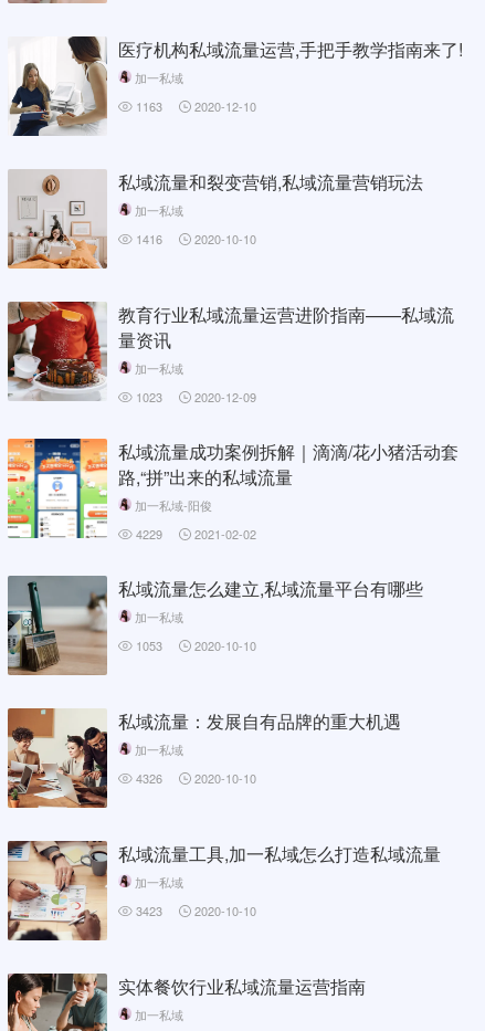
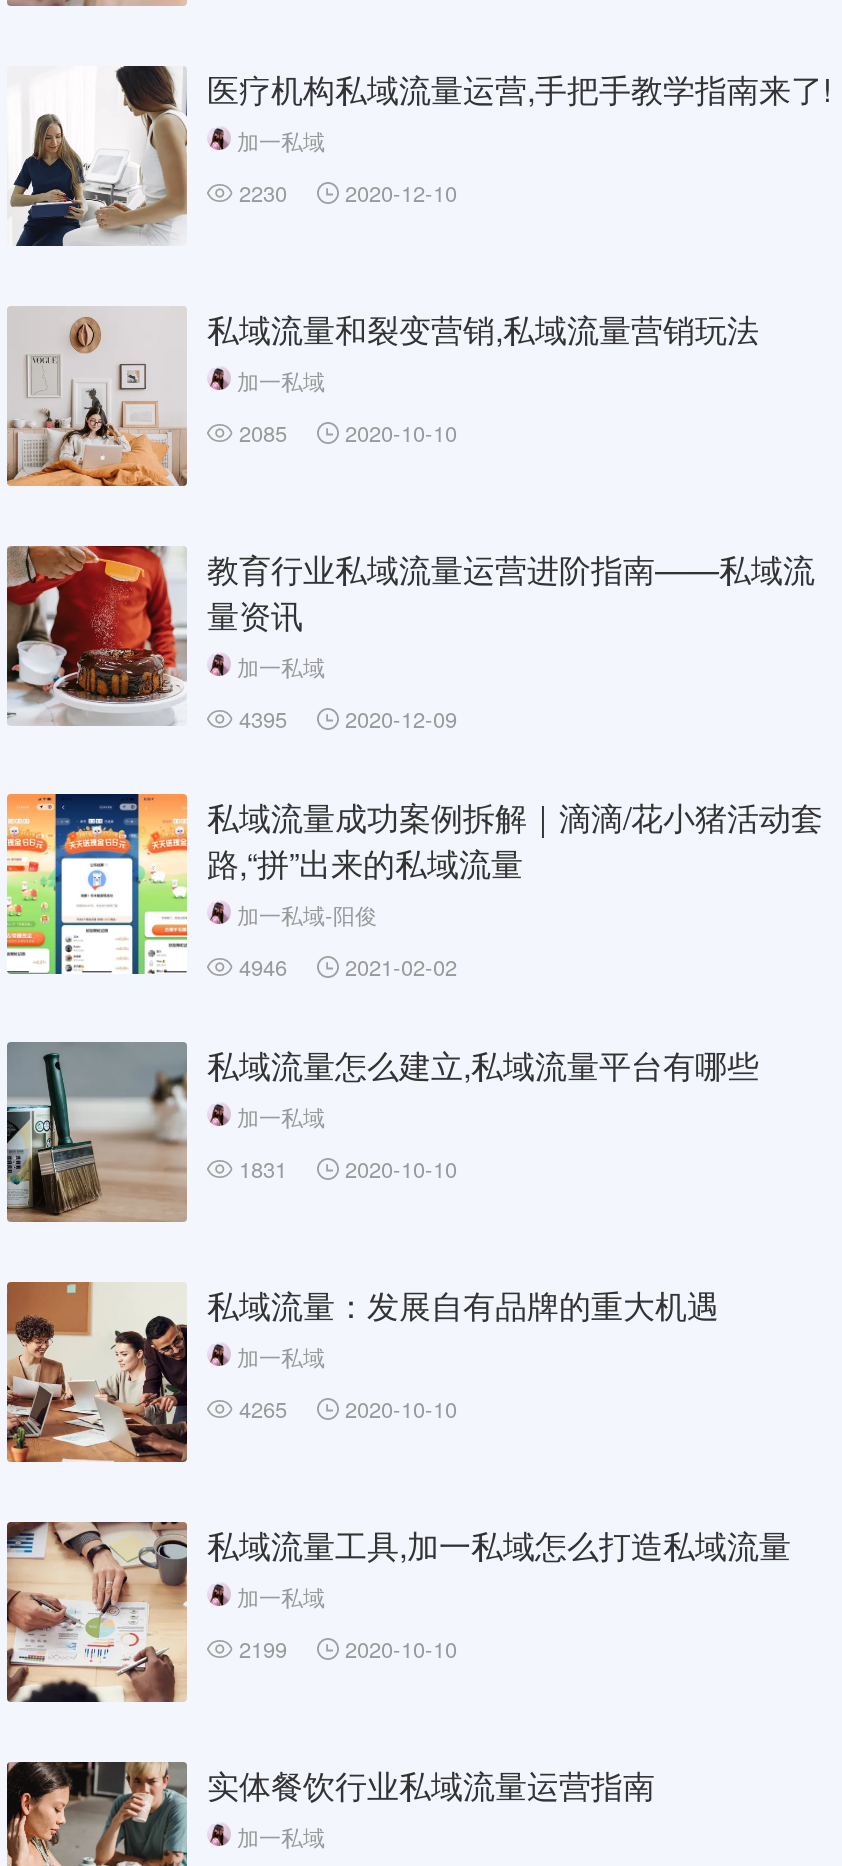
- 1163 2020-12-10
+ 2230 2020-12-10

- 1416 2020-10-10
+ 2085 2020-10-10

- 1023 2020-12-09
+ 4395 2020-12-09

- 4229 2021-02-02
+ 4946 2021-02-02

- 1053 2020-10-10
+ 1831 2020-10-10

- 4326 2020-10-10
+ 4265 2020-10-10

- 3423 2020-10-10
+ 2199 2020-10-10
